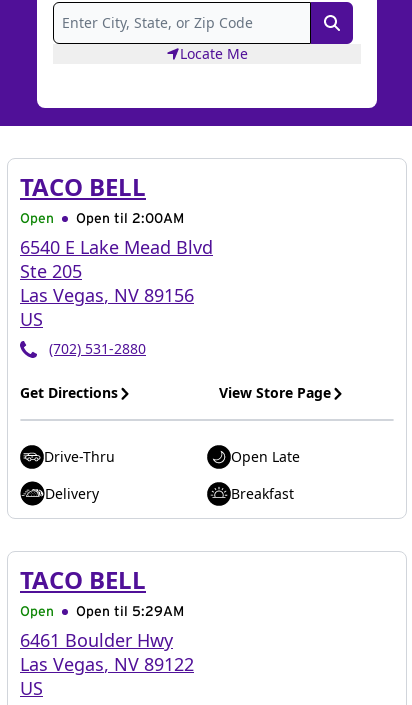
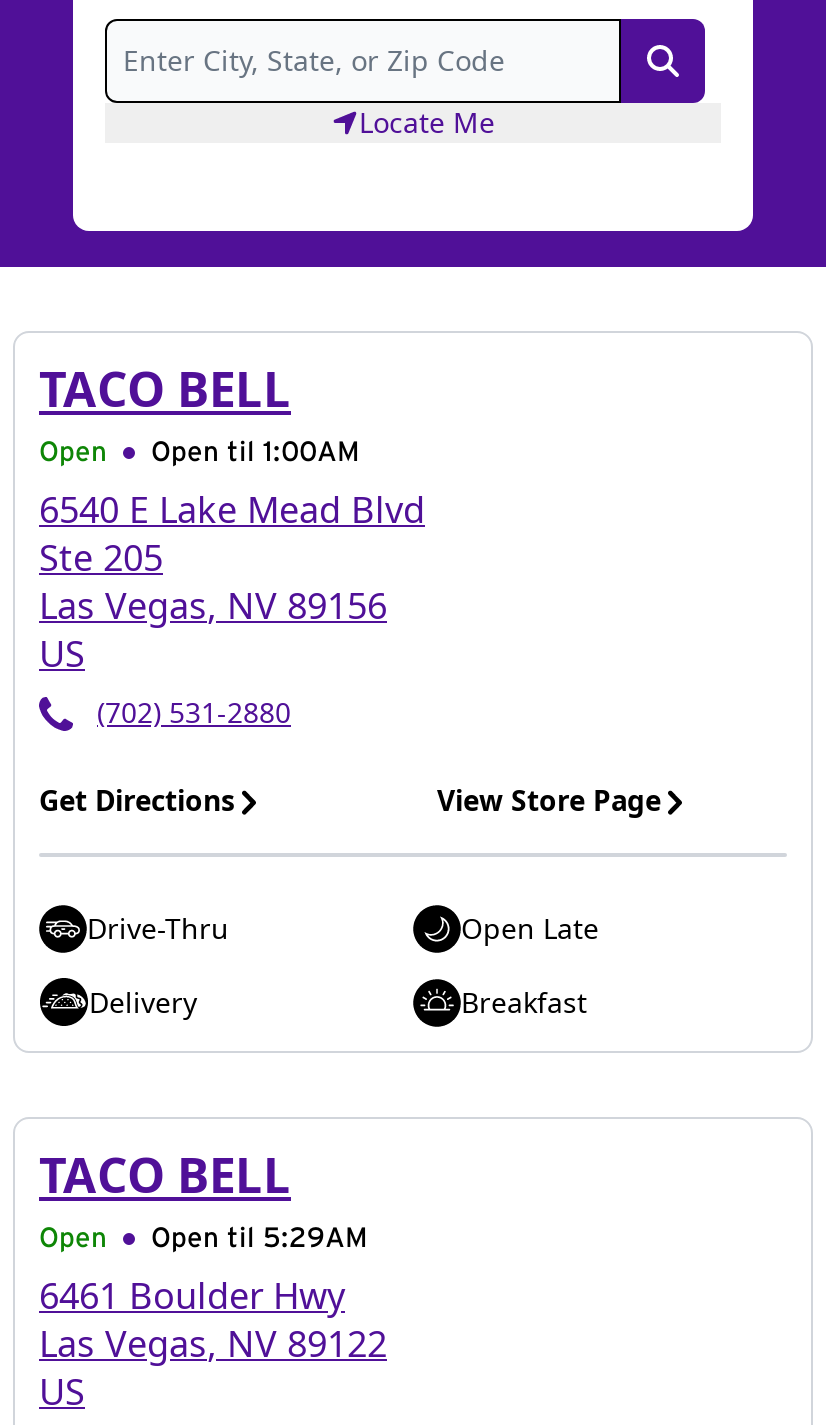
- Open Open til 2:00AM
+ Open Open til 1:00AM
